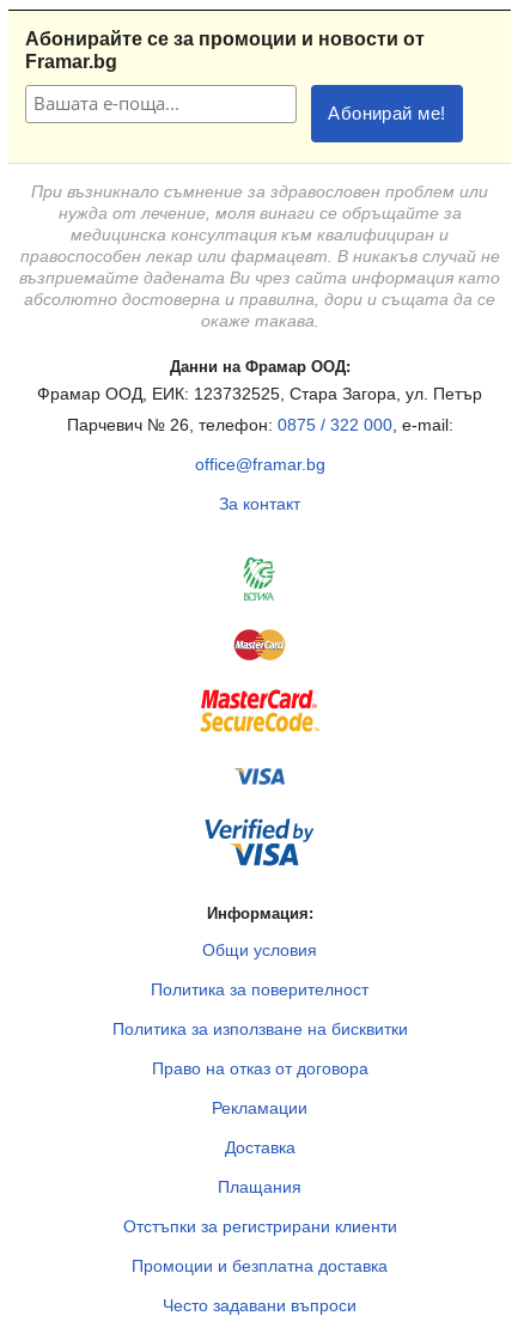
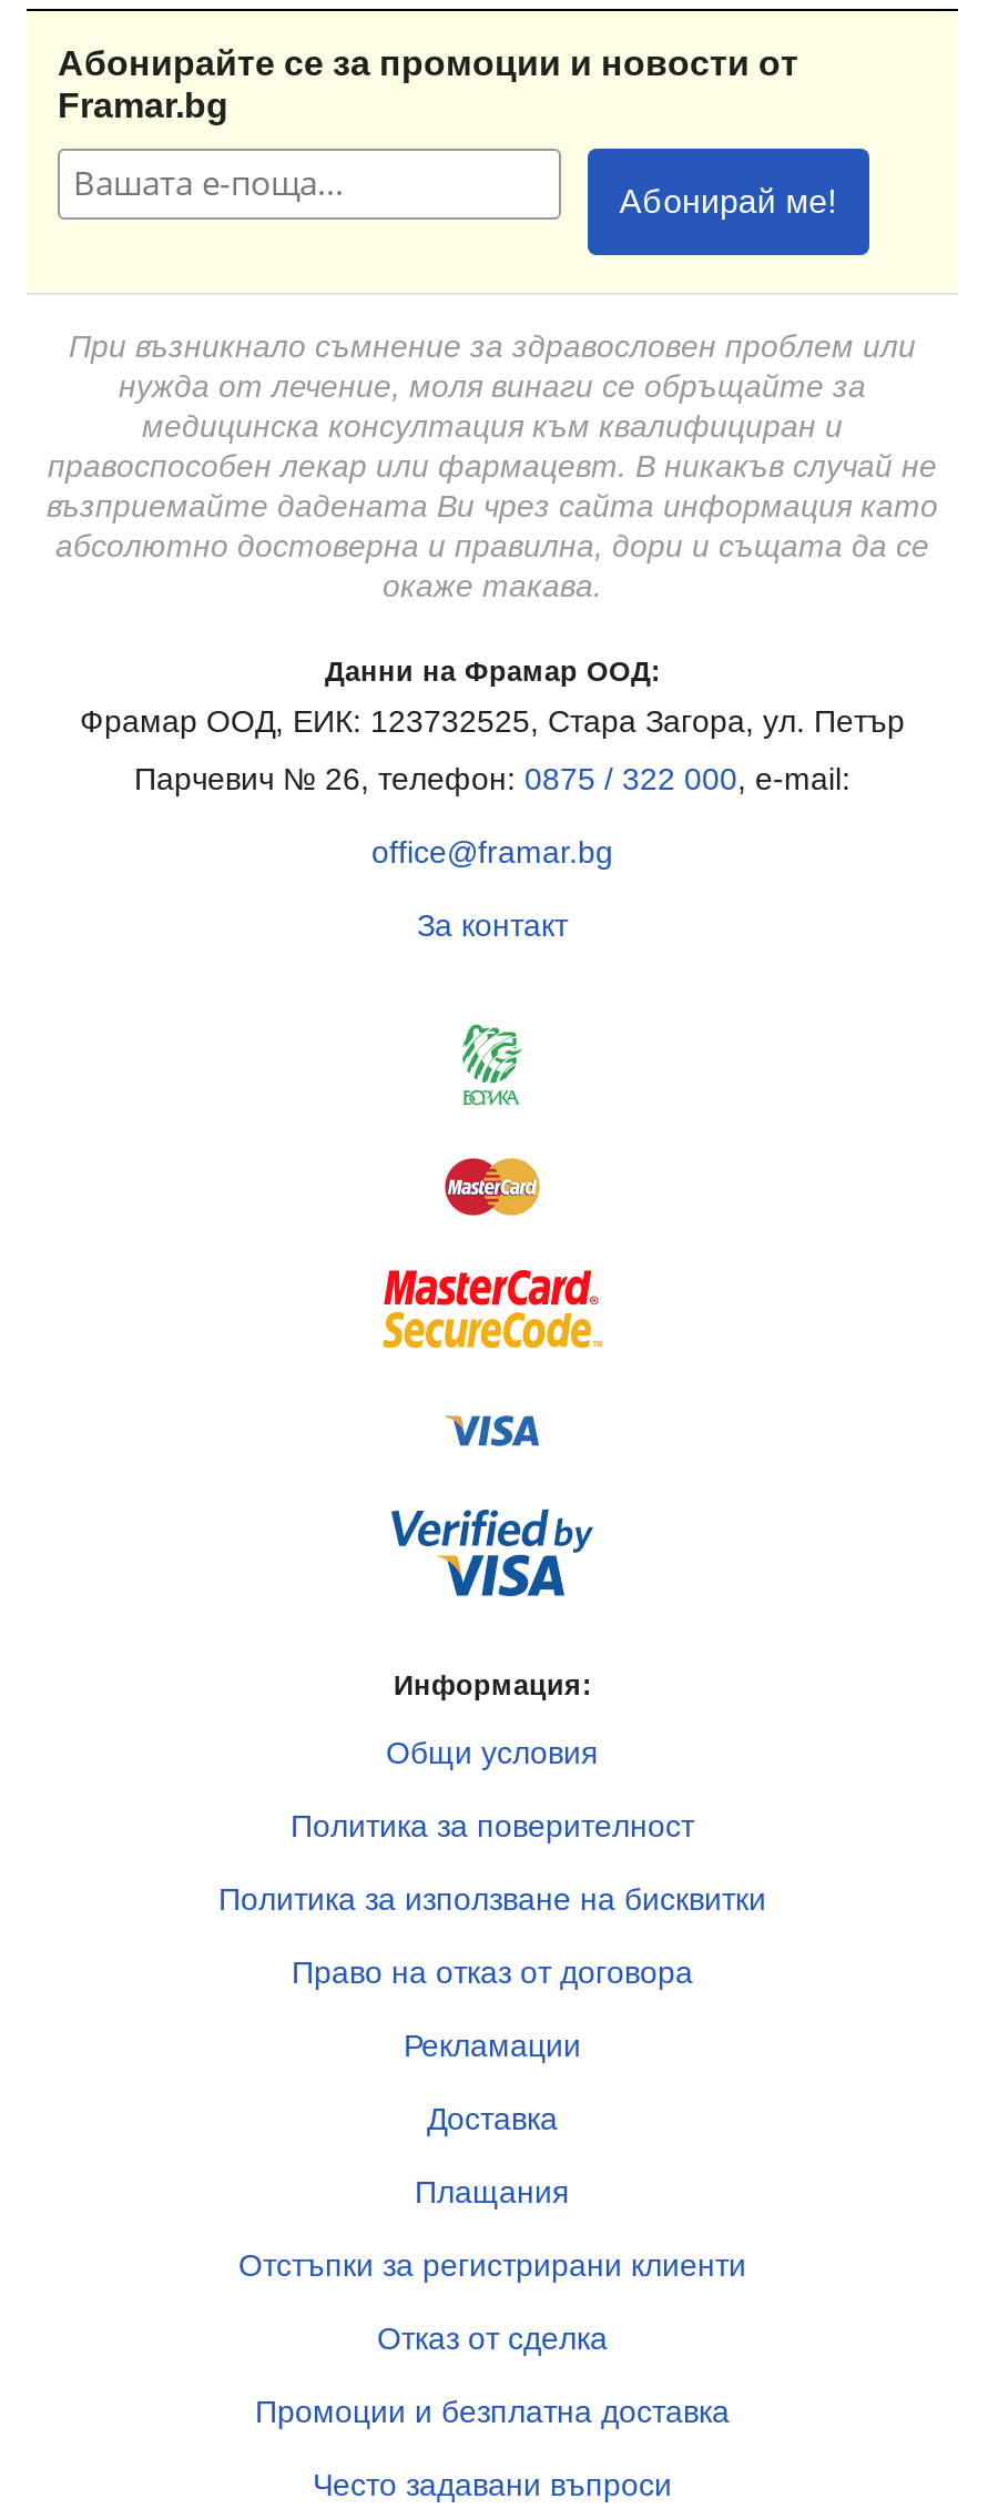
+ Отказ от сделка
